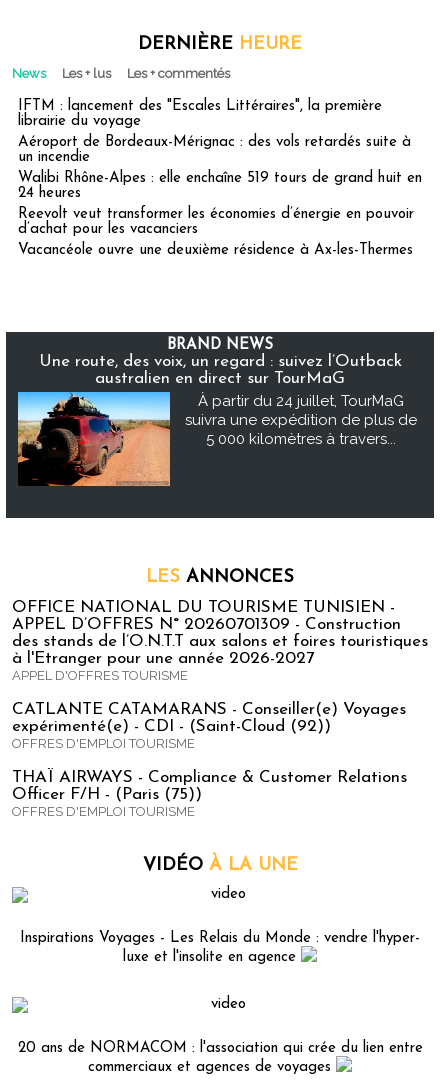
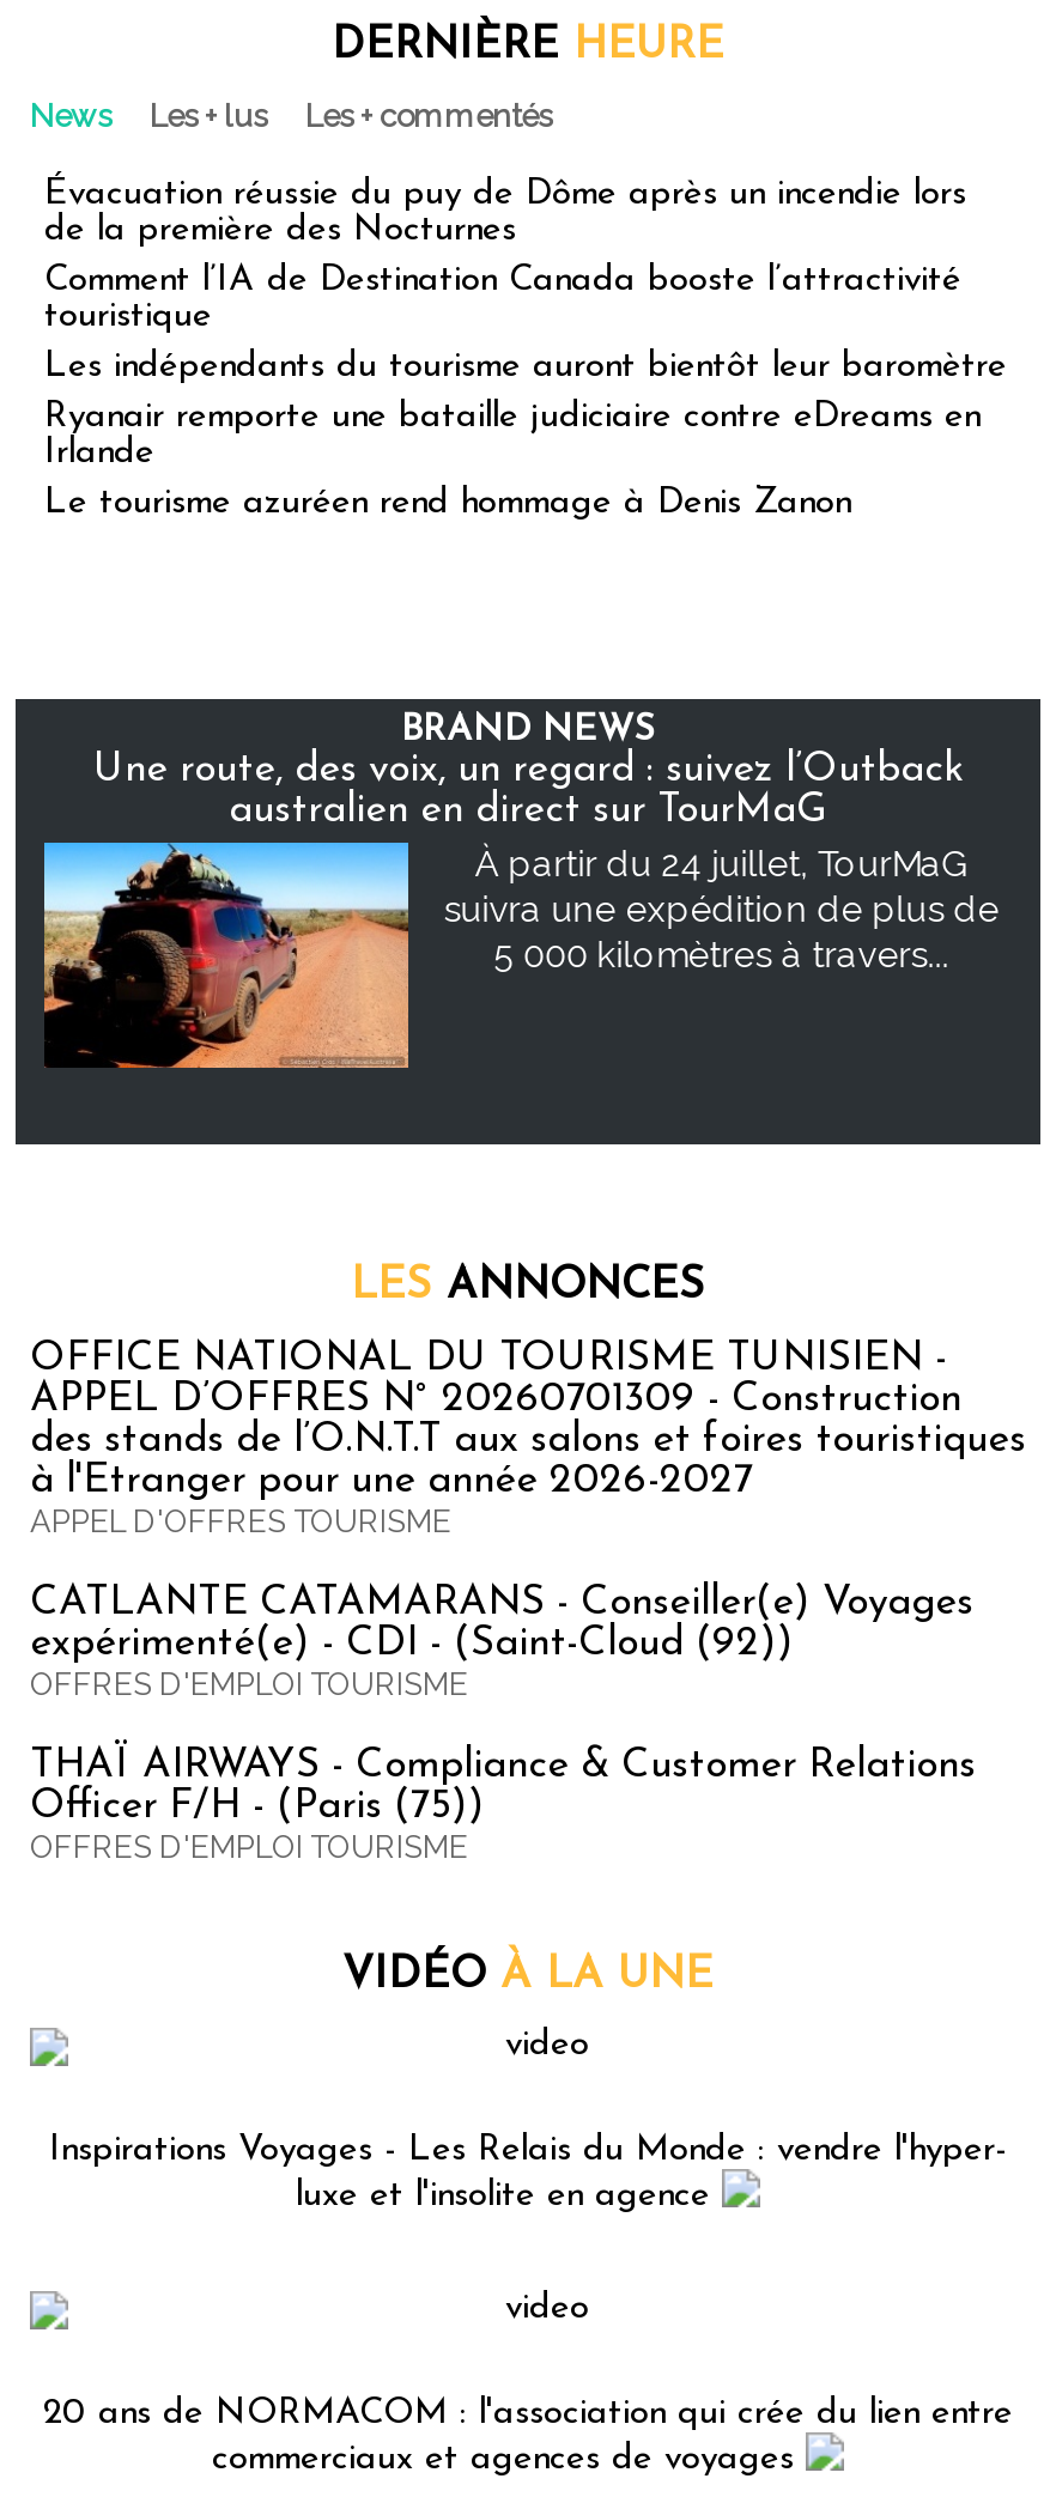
- IFTM : lancement des "Escales Littéraires", la première
- librairie du voyage
- Aéroport de Bordeaux-Mérignac : des vols retardés suite à
- un incendie
- Walibi Rhône-Alpes : elle enchaîne 519 tours de grand huit en
- 24 heures
- Reevolt veut transformer les économies d’énergie en pouvoir
- d’achat pour les vacanciers
- Vacancéole ouvre une deuxième résidence à Ax-les-Thermes
+ Évacuation réussie du puy de Dôme après un incendie lors
+ de la première des Nocturnes
+ Comment l’IA de Destination Canada booste l’attractivité
+ touristique
+ Les indépendants du tourisme auront bientôt leur baromètre
+ Ryanair remporte une bataille judiciaire contre eDreams en
+ Irlande
+ Le tourisme azuréen rend hommage à Denis Zanon
